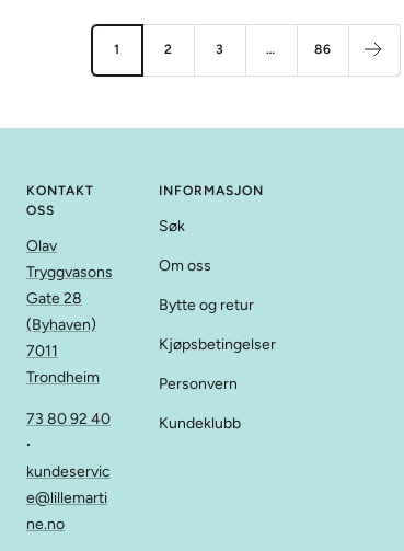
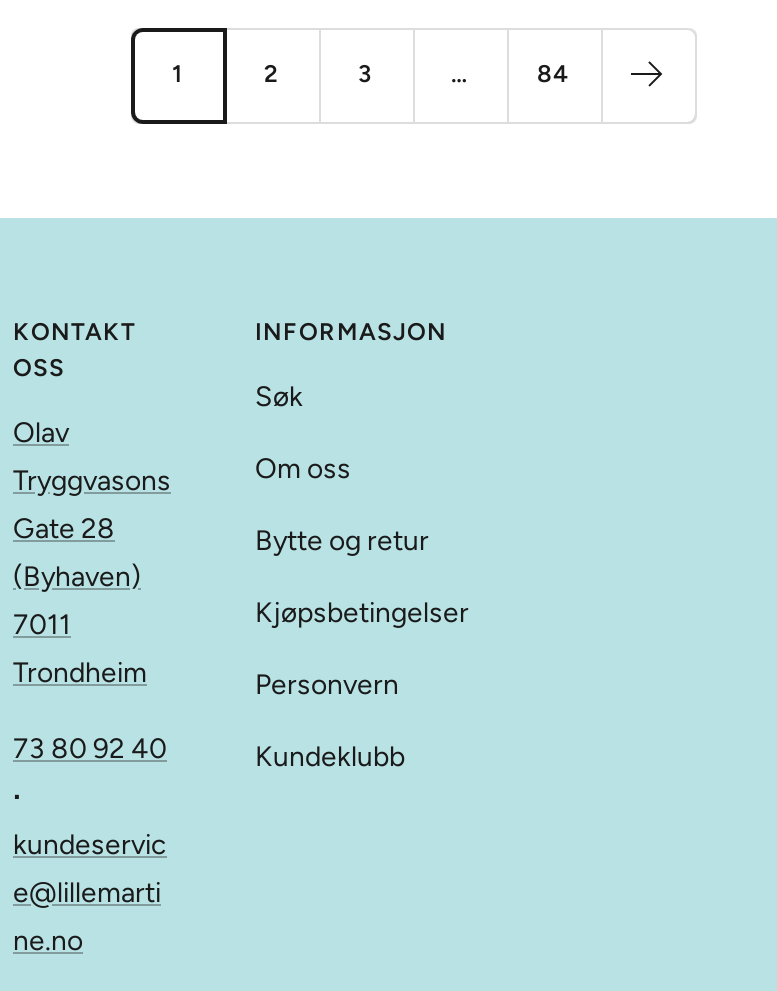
- 86
+ 84
